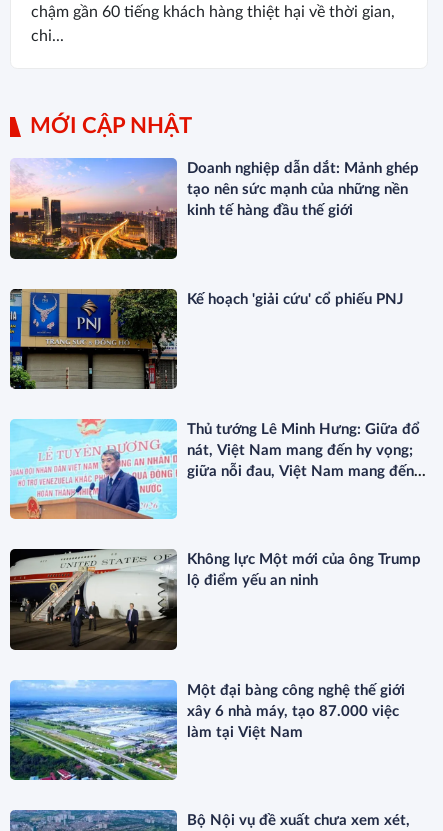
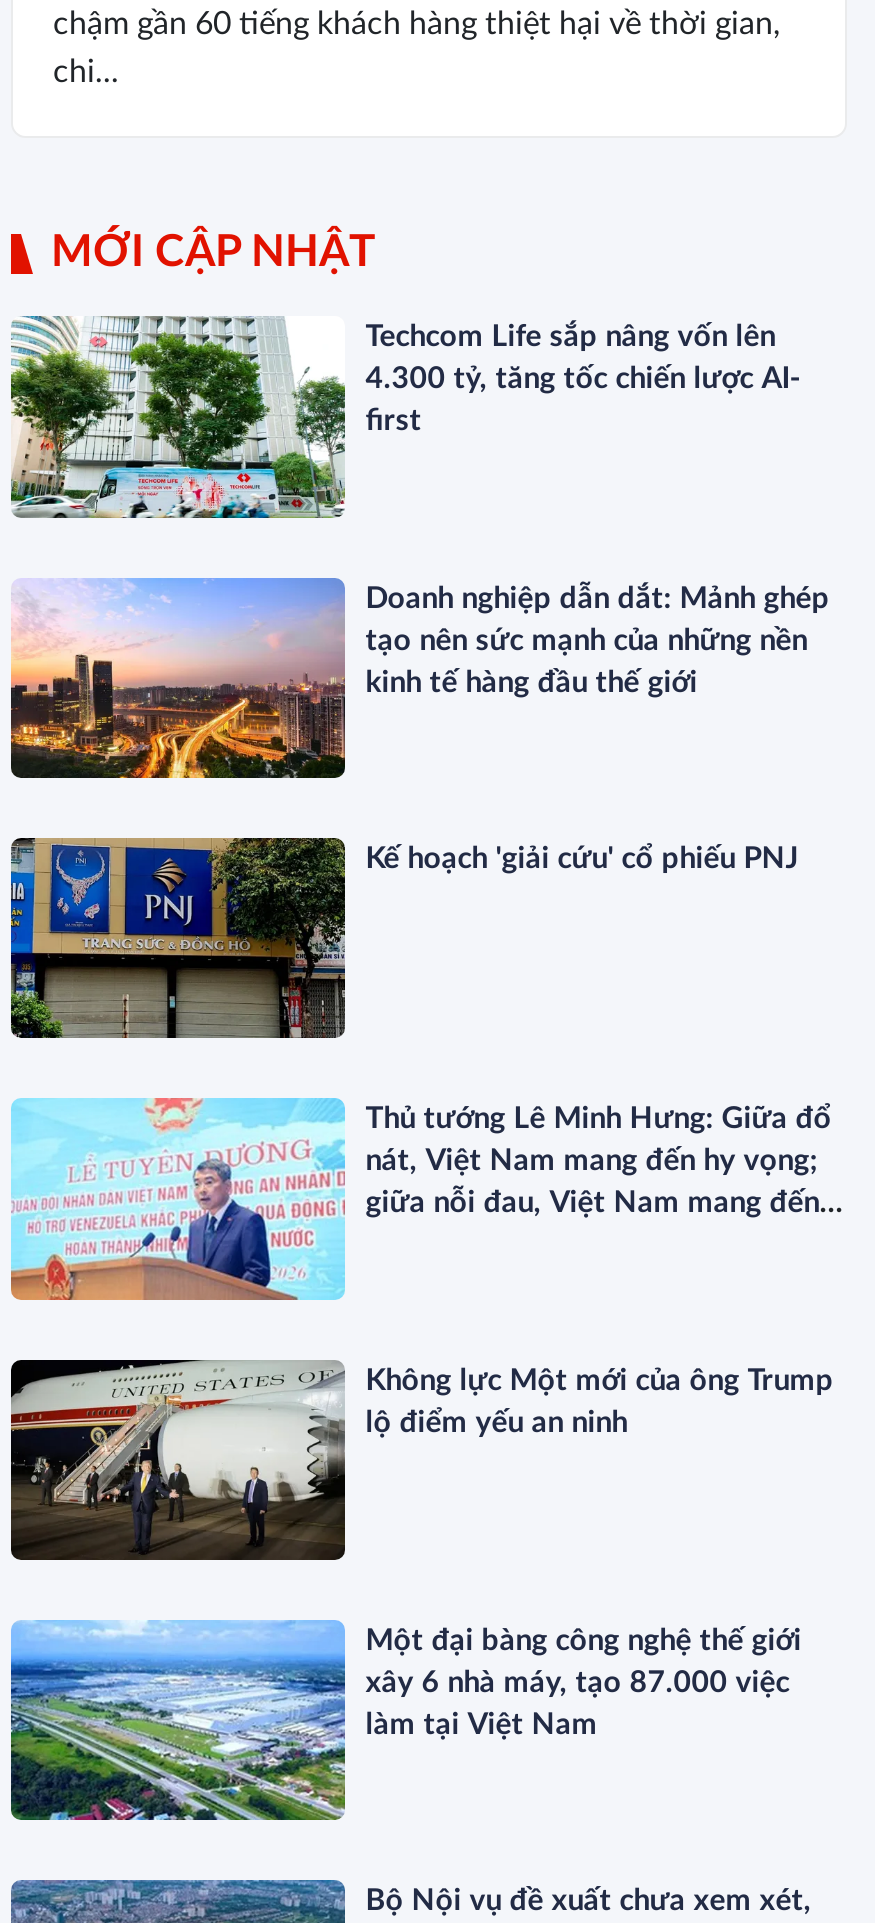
+ [image]
+ Techcom Life sắp nâng vốn lên
+ 4.300 tỷ, tăng tốc chiến lược AI-
+ first
